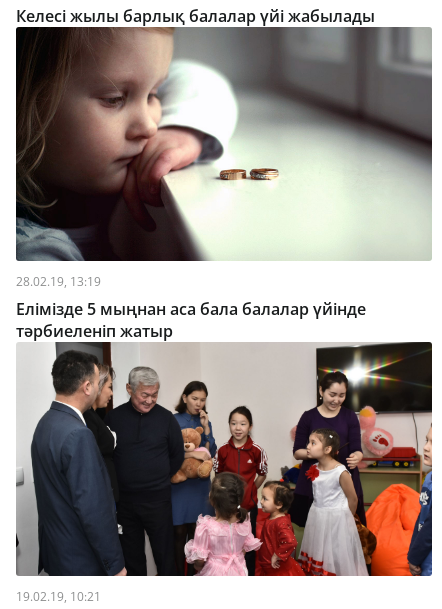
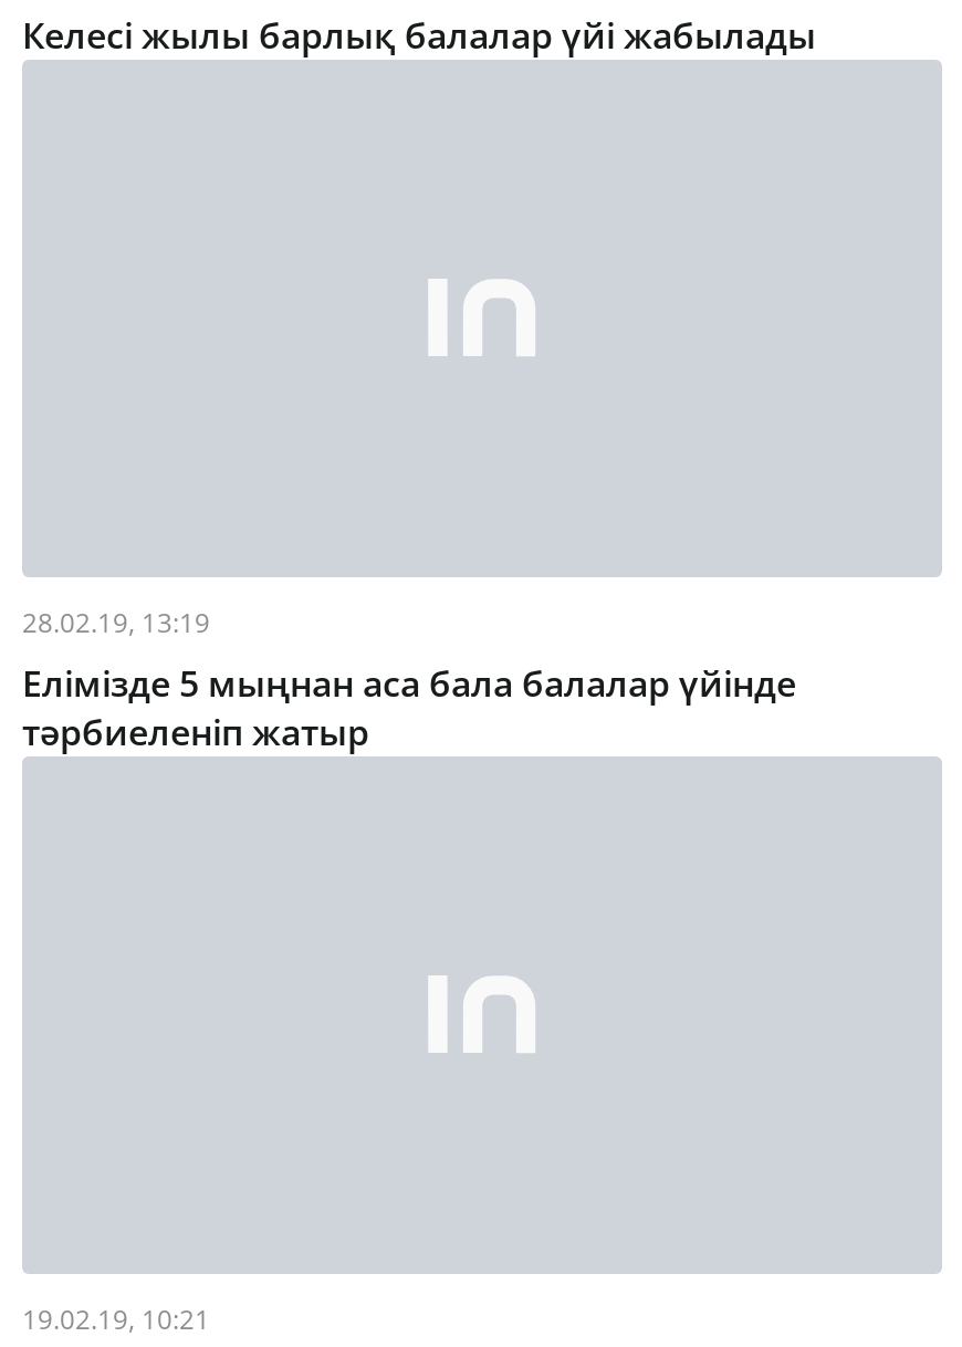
- [image]

- [image]
